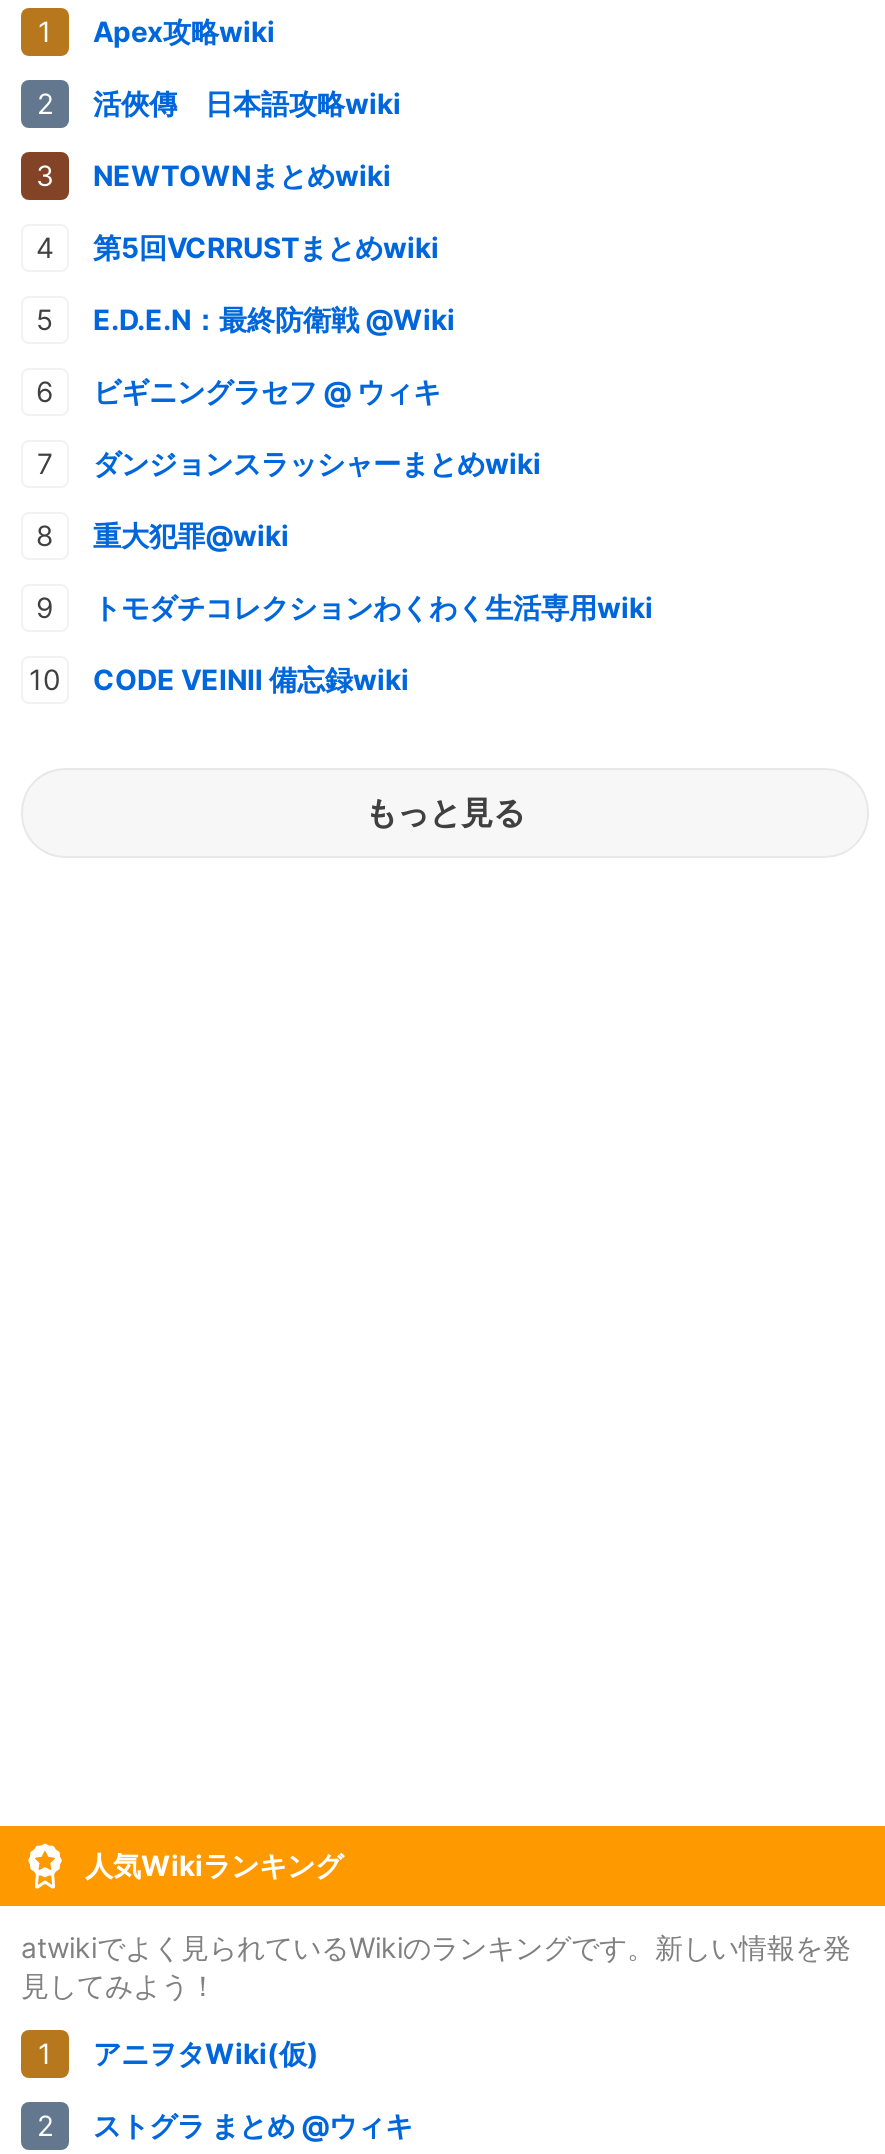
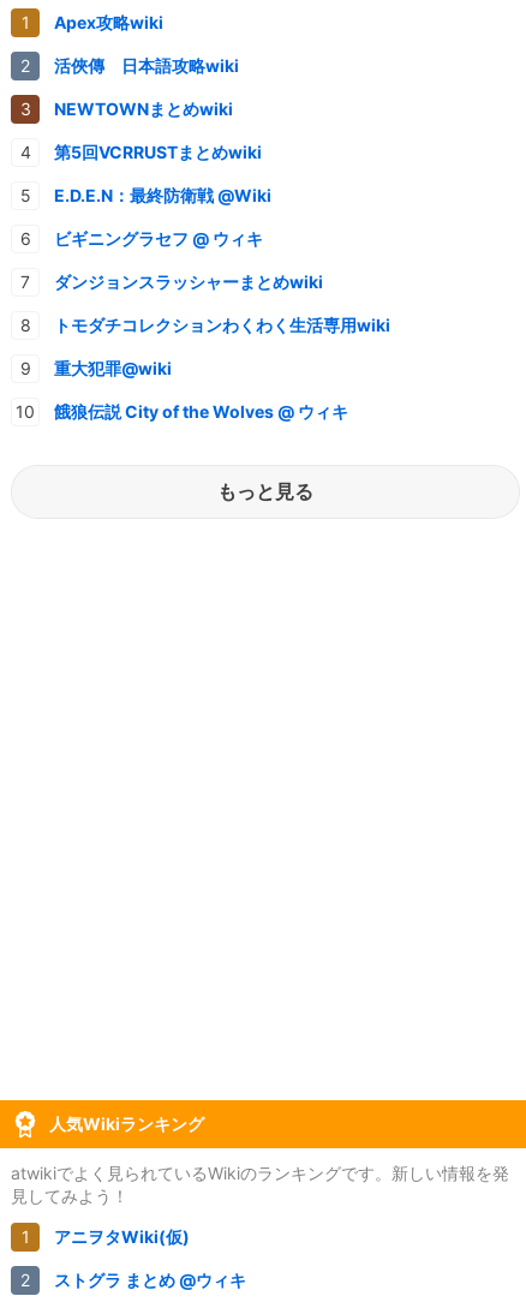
moved down: 重大犯罪@wiki

moved up: トモダチコレクションわくわく生活専用wiki

- CODE VEINⅡ 備忘録wiki
+ 餓狼伝説 City of the Wolves @ ウィキ
